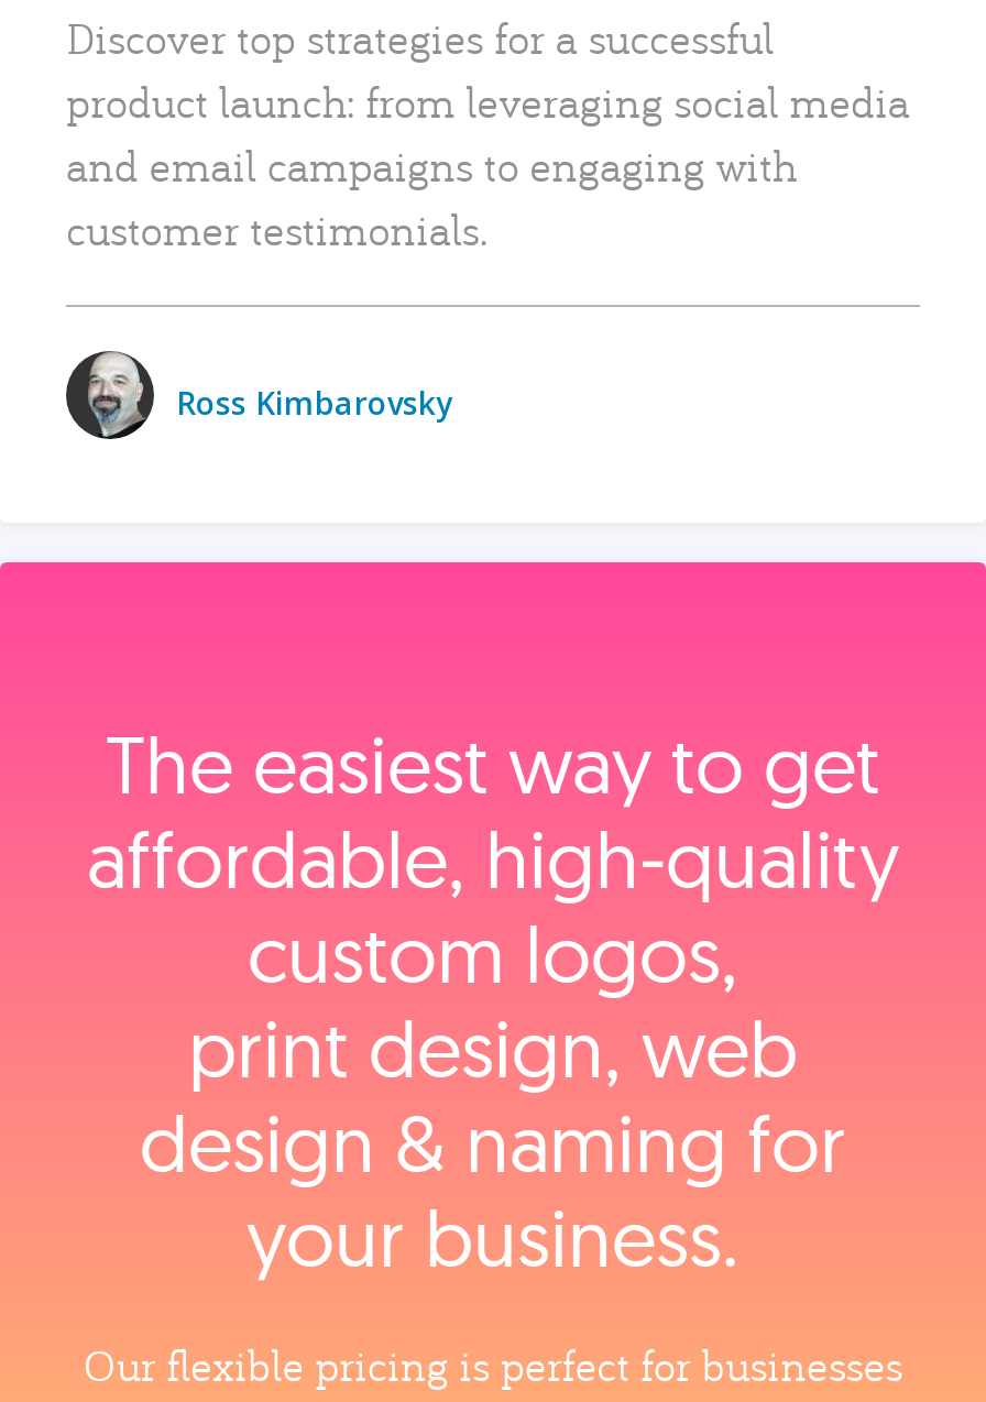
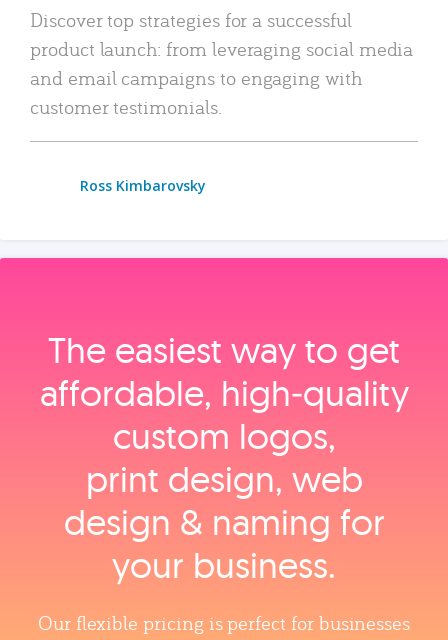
- [image]
